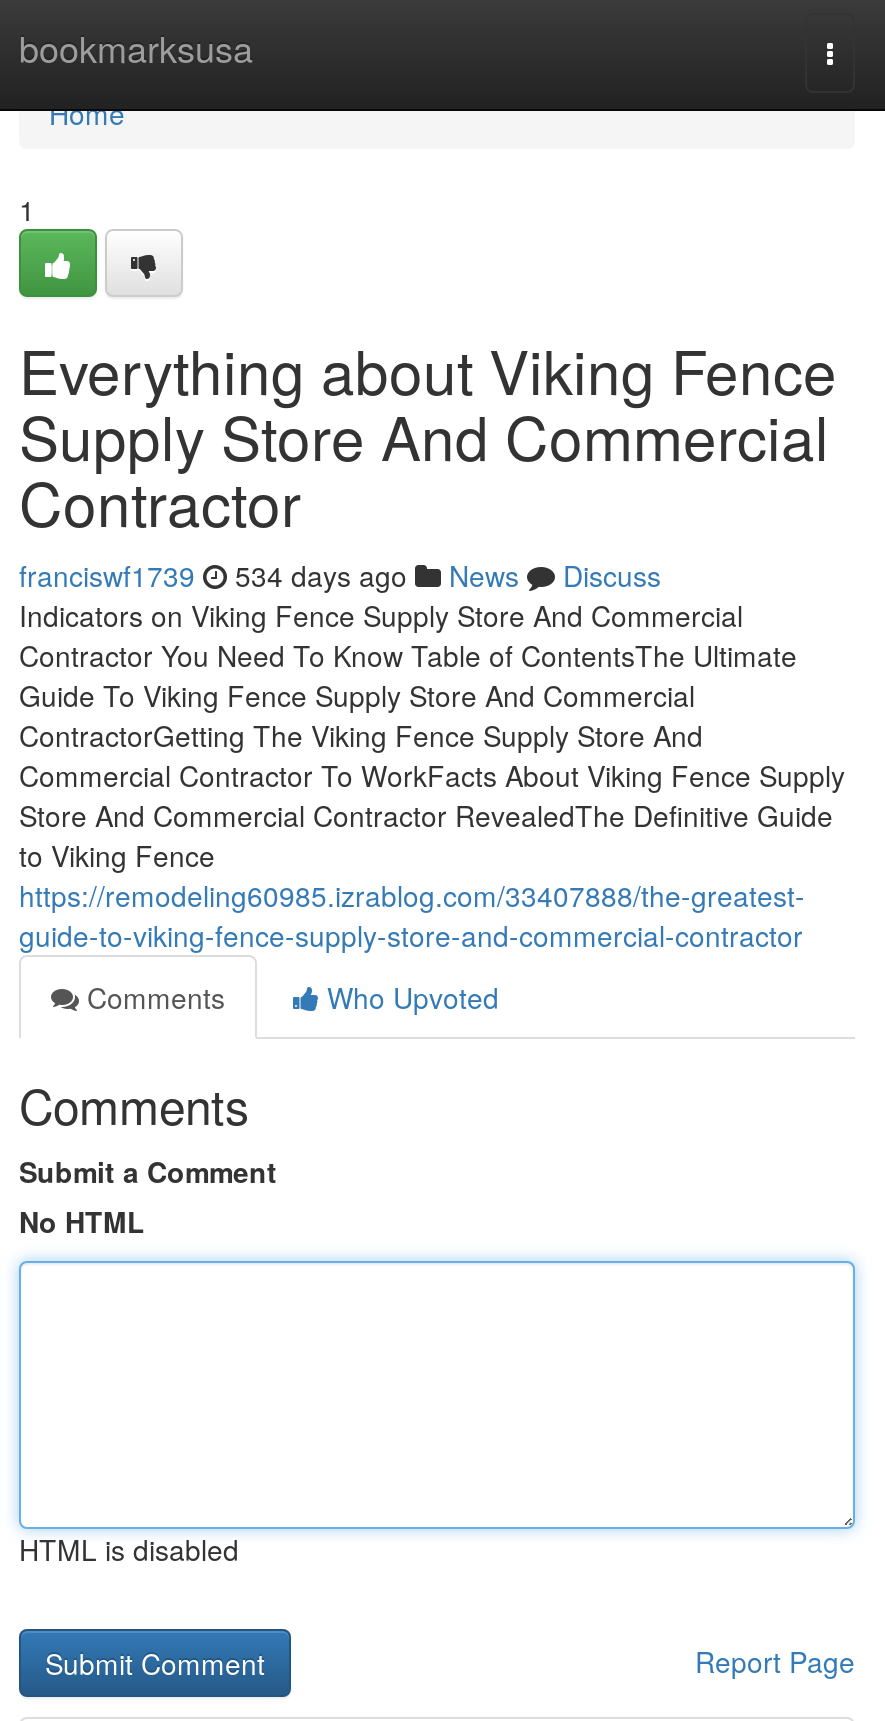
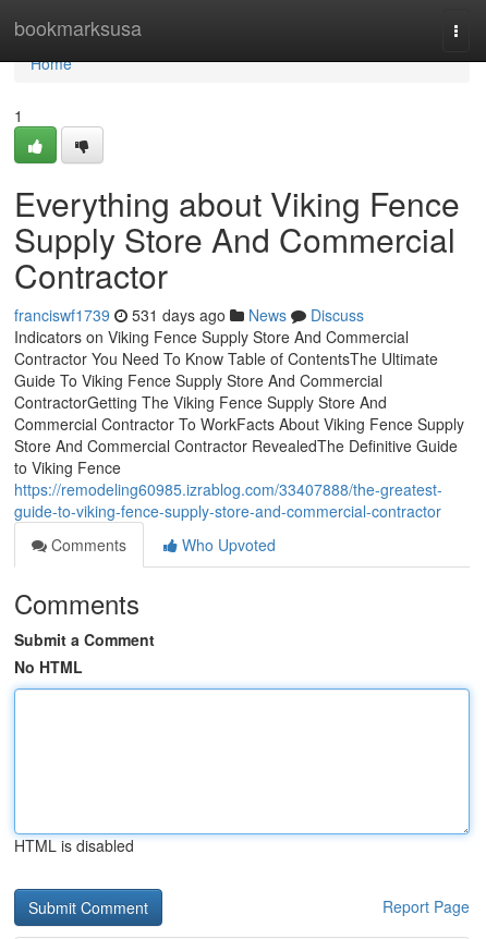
- franciswf1739 534 days ago News Discuss
+ franciswf1739 531 days ago News Discuss
